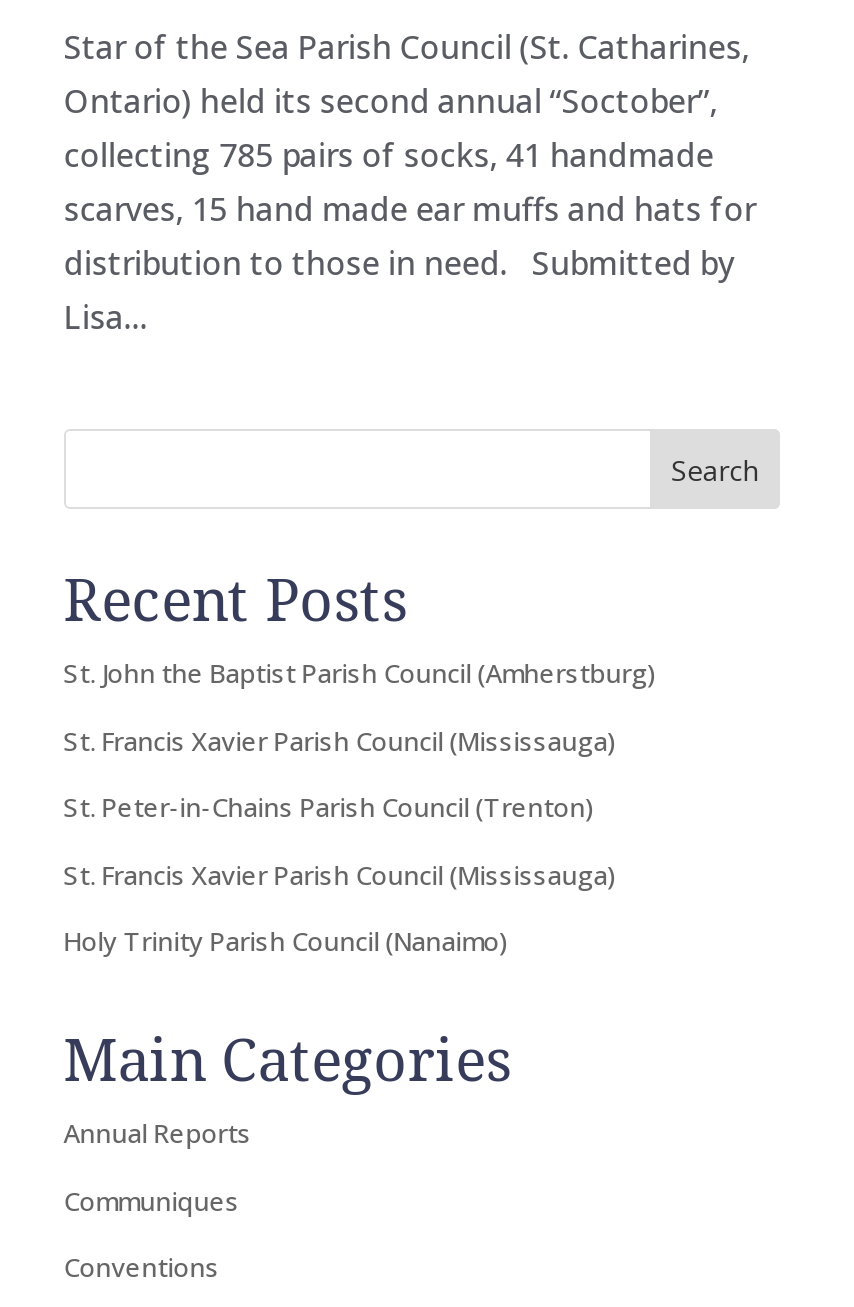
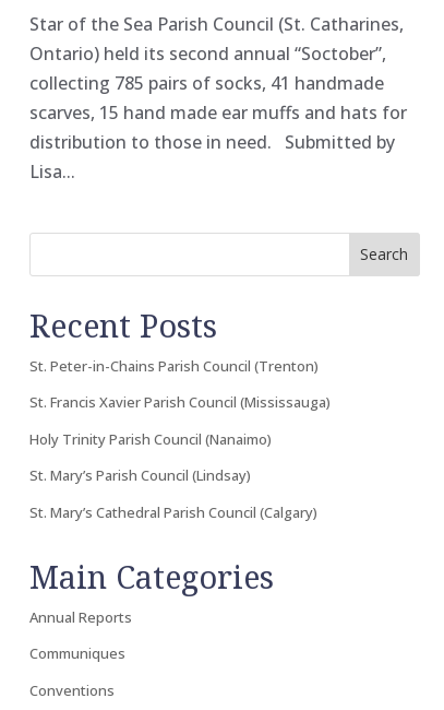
- St. John the Baptist Parish Council (Amherstburg)
- St. Francis Xavier Parish Council (Mississauga)

moved up: St. Peter-in-Chains Parish Council (Trenton) | St. Francis Xavier Parish Council (Mississauga) | Holy Trinity Parish Council (Nanaimo)

+ St. Mary’s Parish Council (Lindsay)
+ St. Mary’s Cathedral Parish Council (Calgary)
